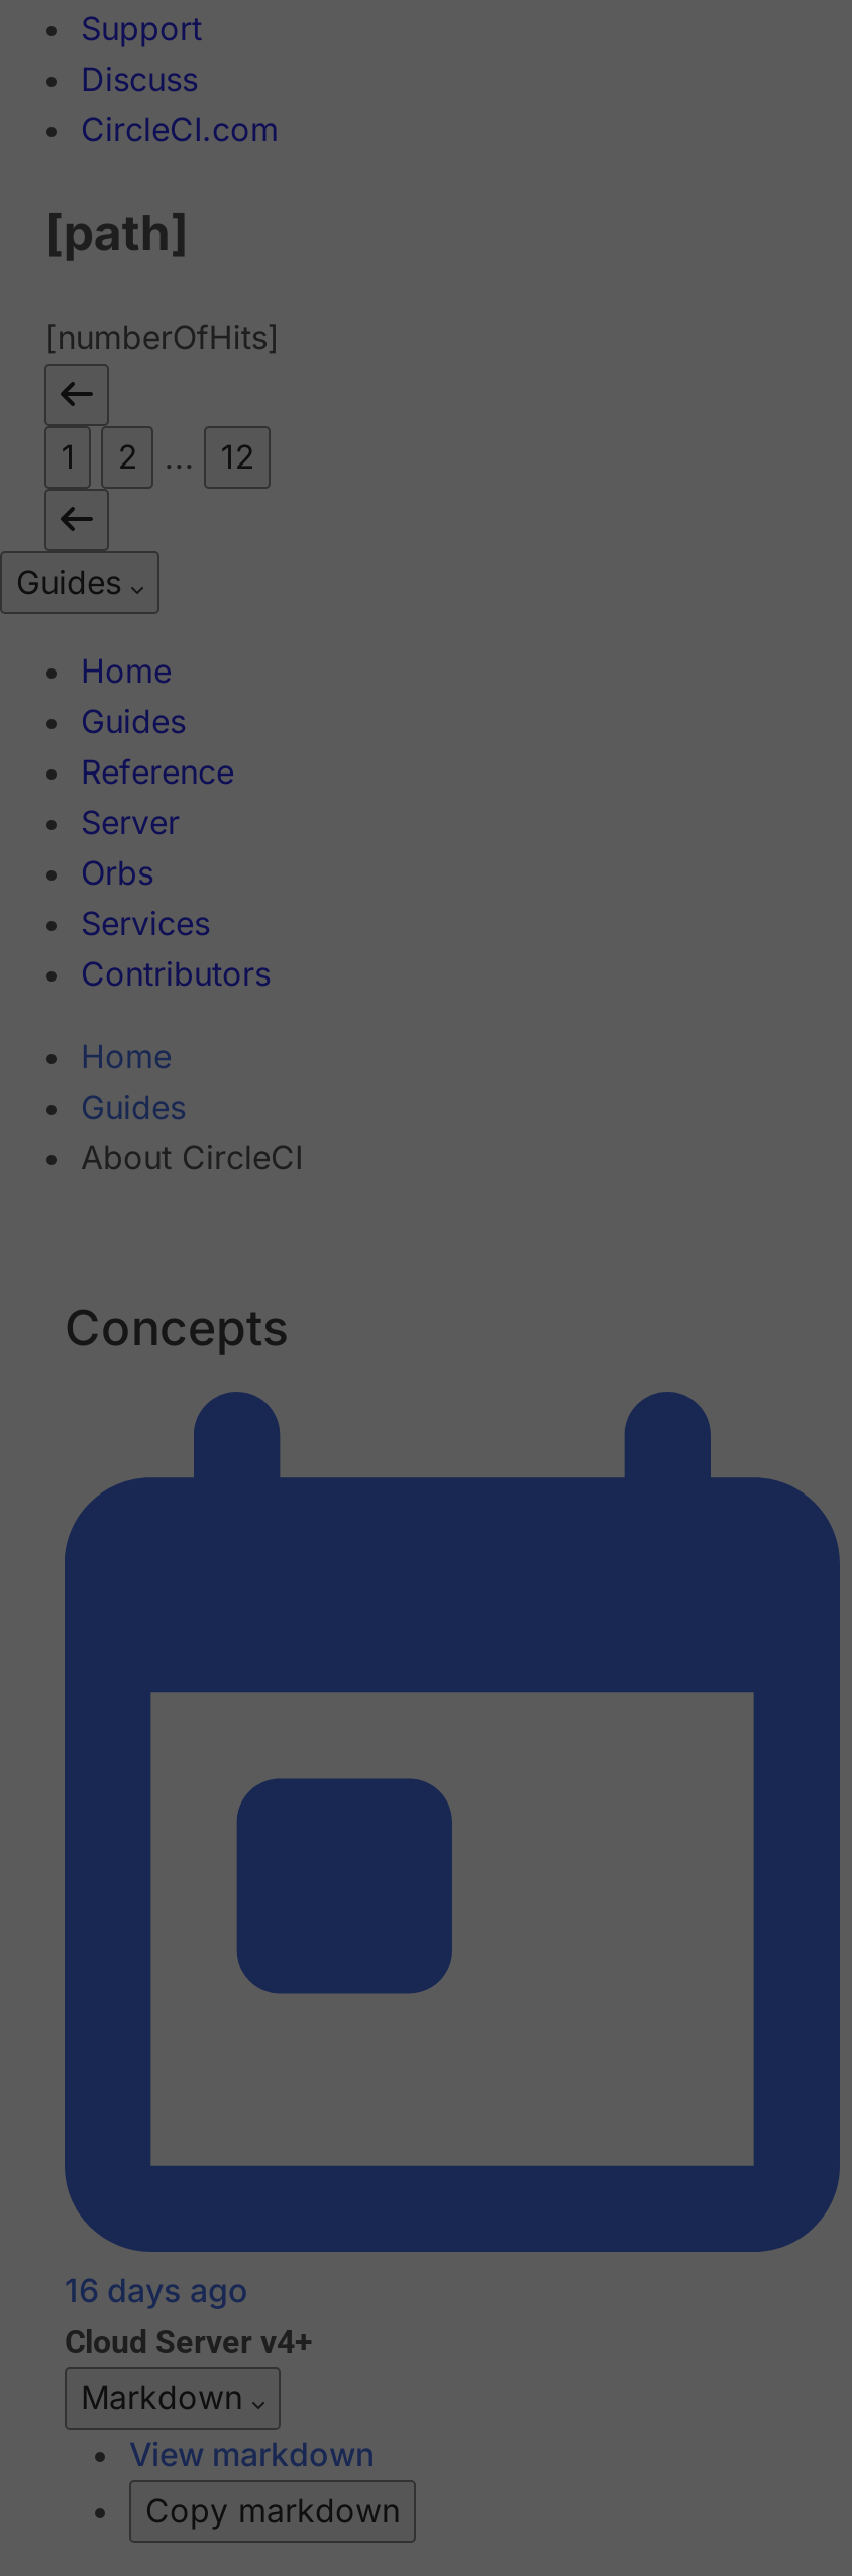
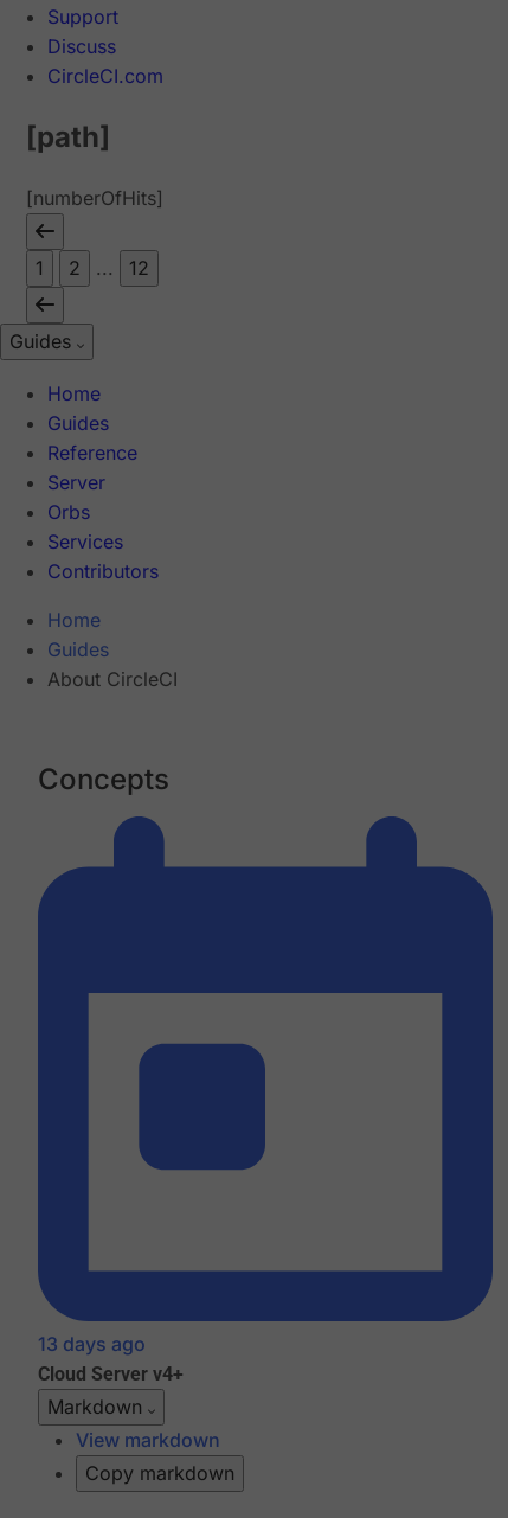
- 16 days ago
+ 13 days ago
